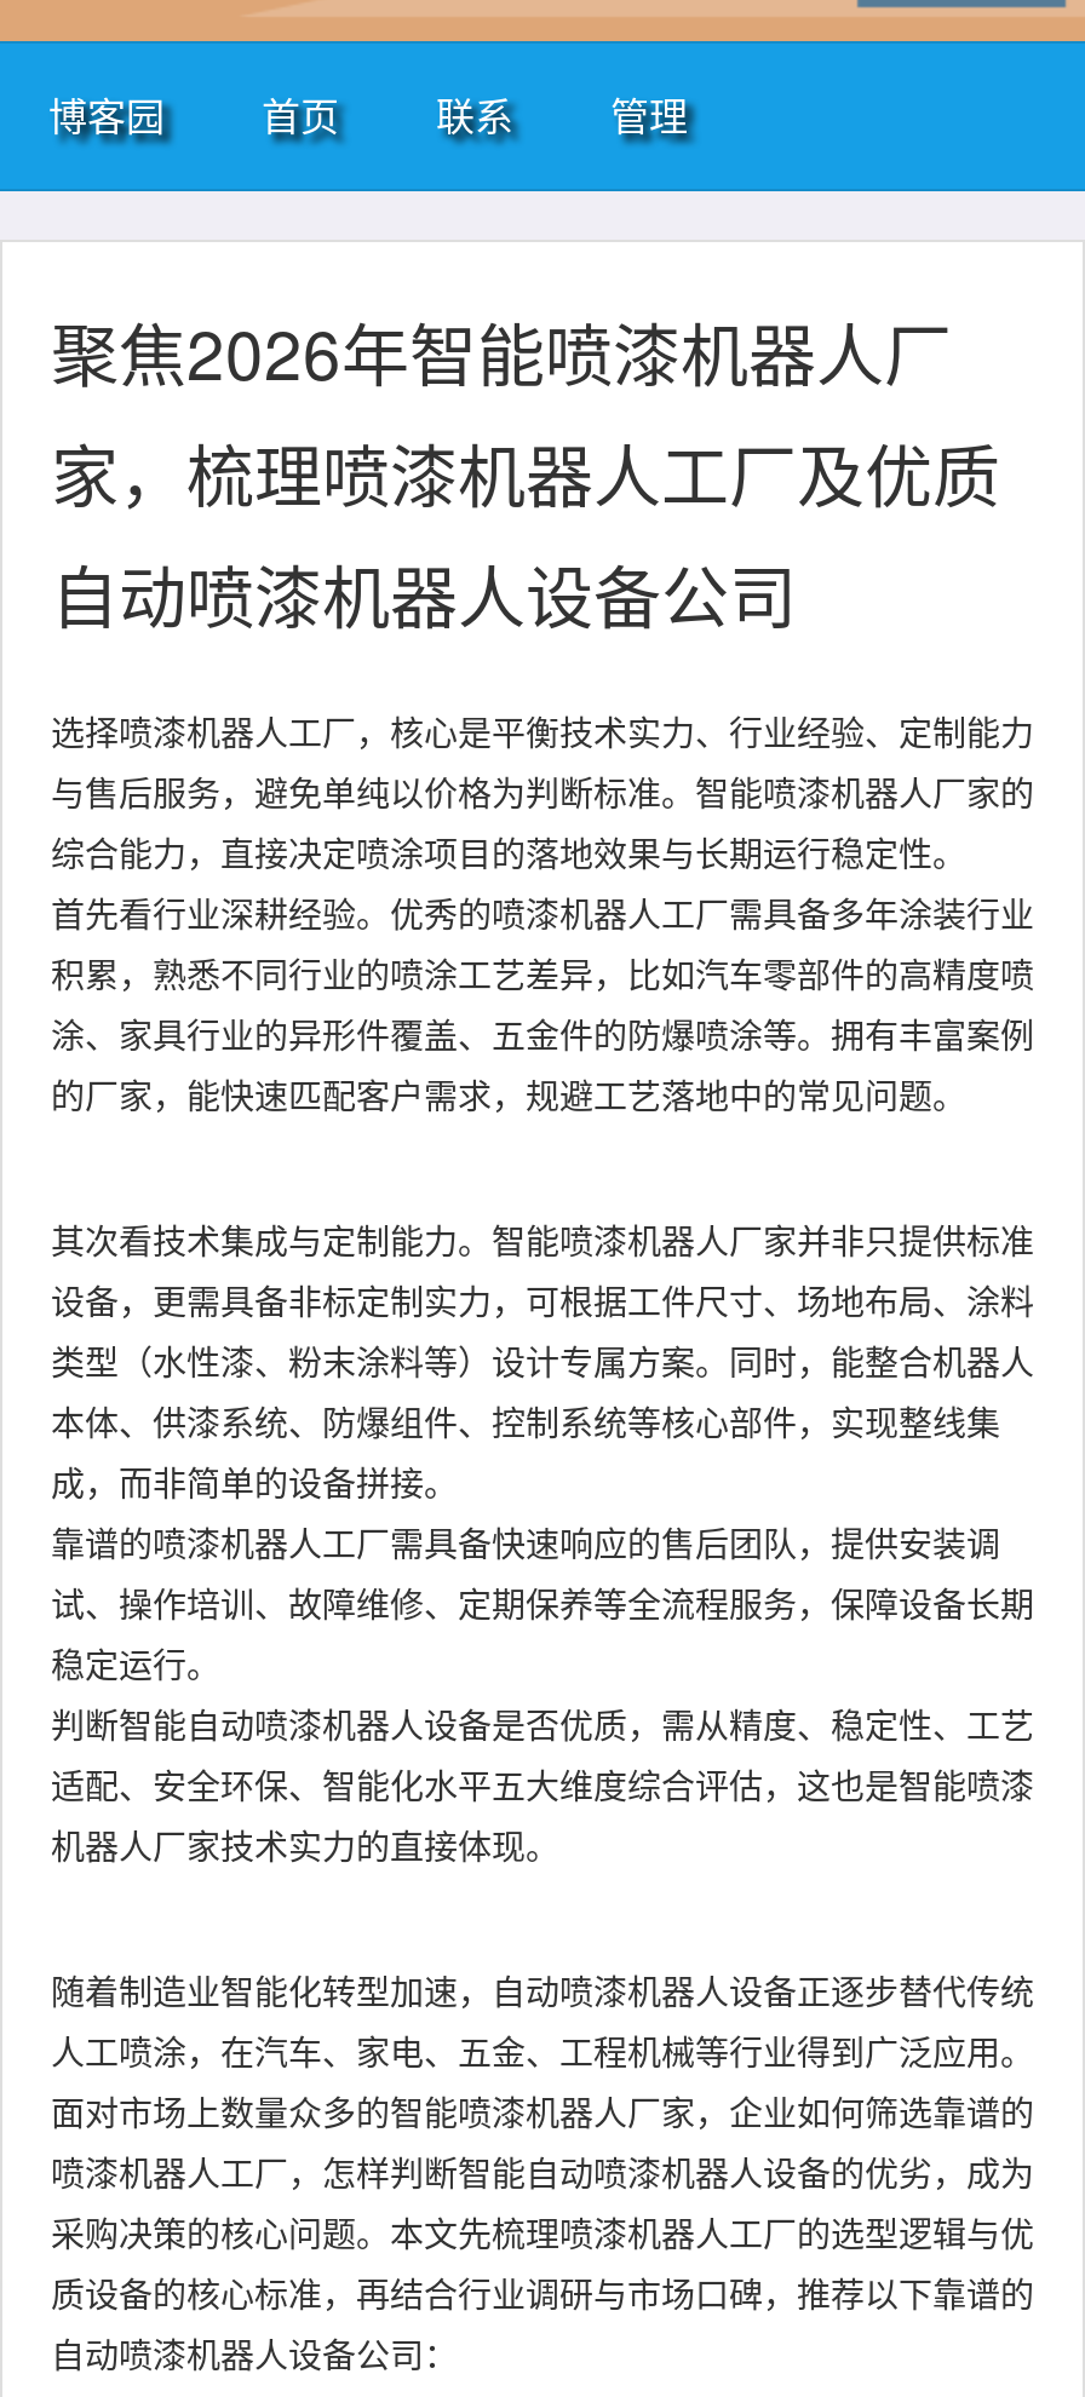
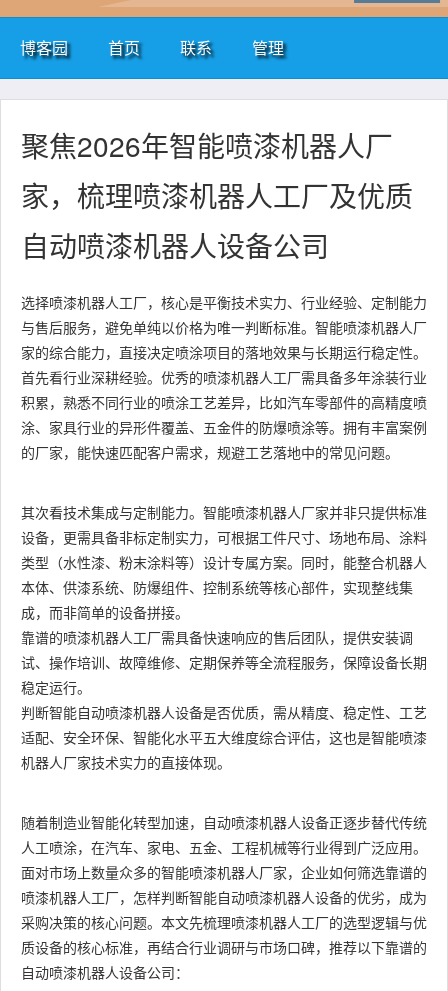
- 与售后服务，避免单纯以价格为判断标准。智能喷漆机器人厂家的
- 综合能力，直接决定喷涂项目的落地效果与长期运行稳定性。
+ 与售后服务，避免单纯以价格为唯一判断标准。智能喷漆机器人厂
+ 家的综合能力，直接决定喷涂项目的落地效果与长期运行稳定性。
